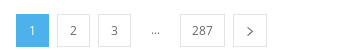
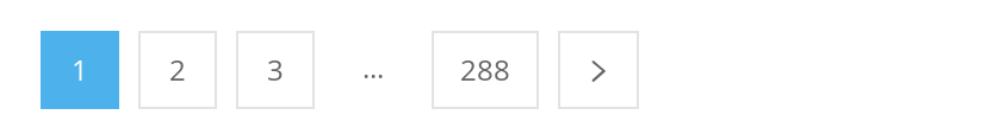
- 287
+ 288
